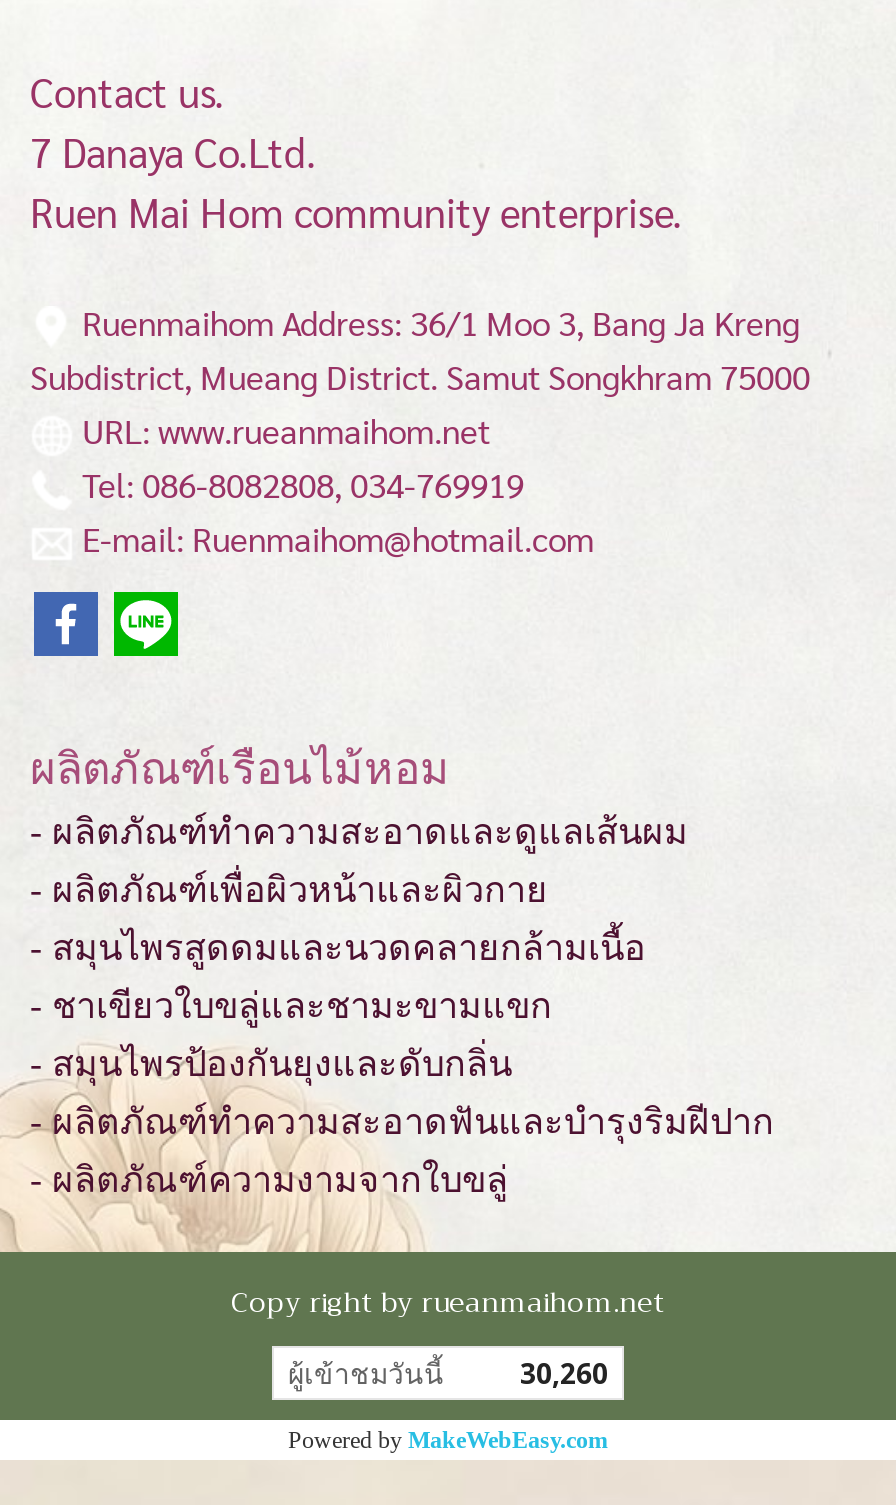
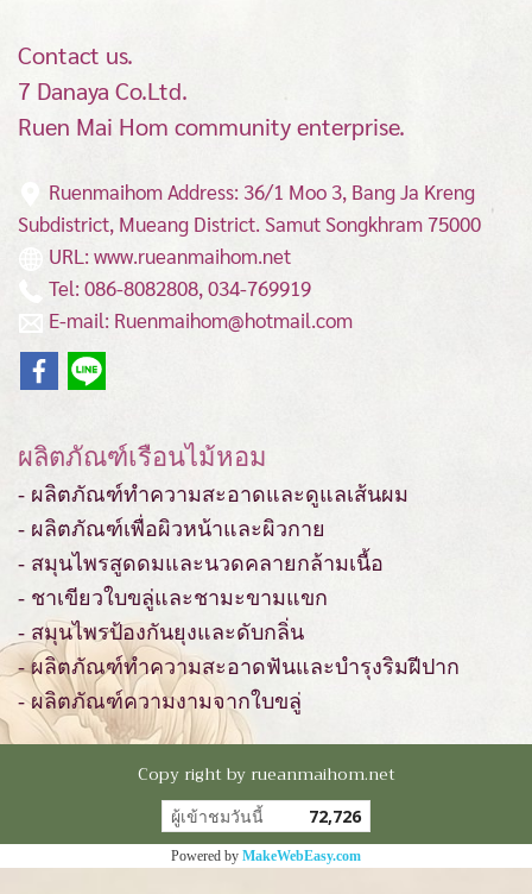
- ผู้เข้าชมวันนี้ 30,260
+ ผู้เข้าชมวันนี้ 72,726
